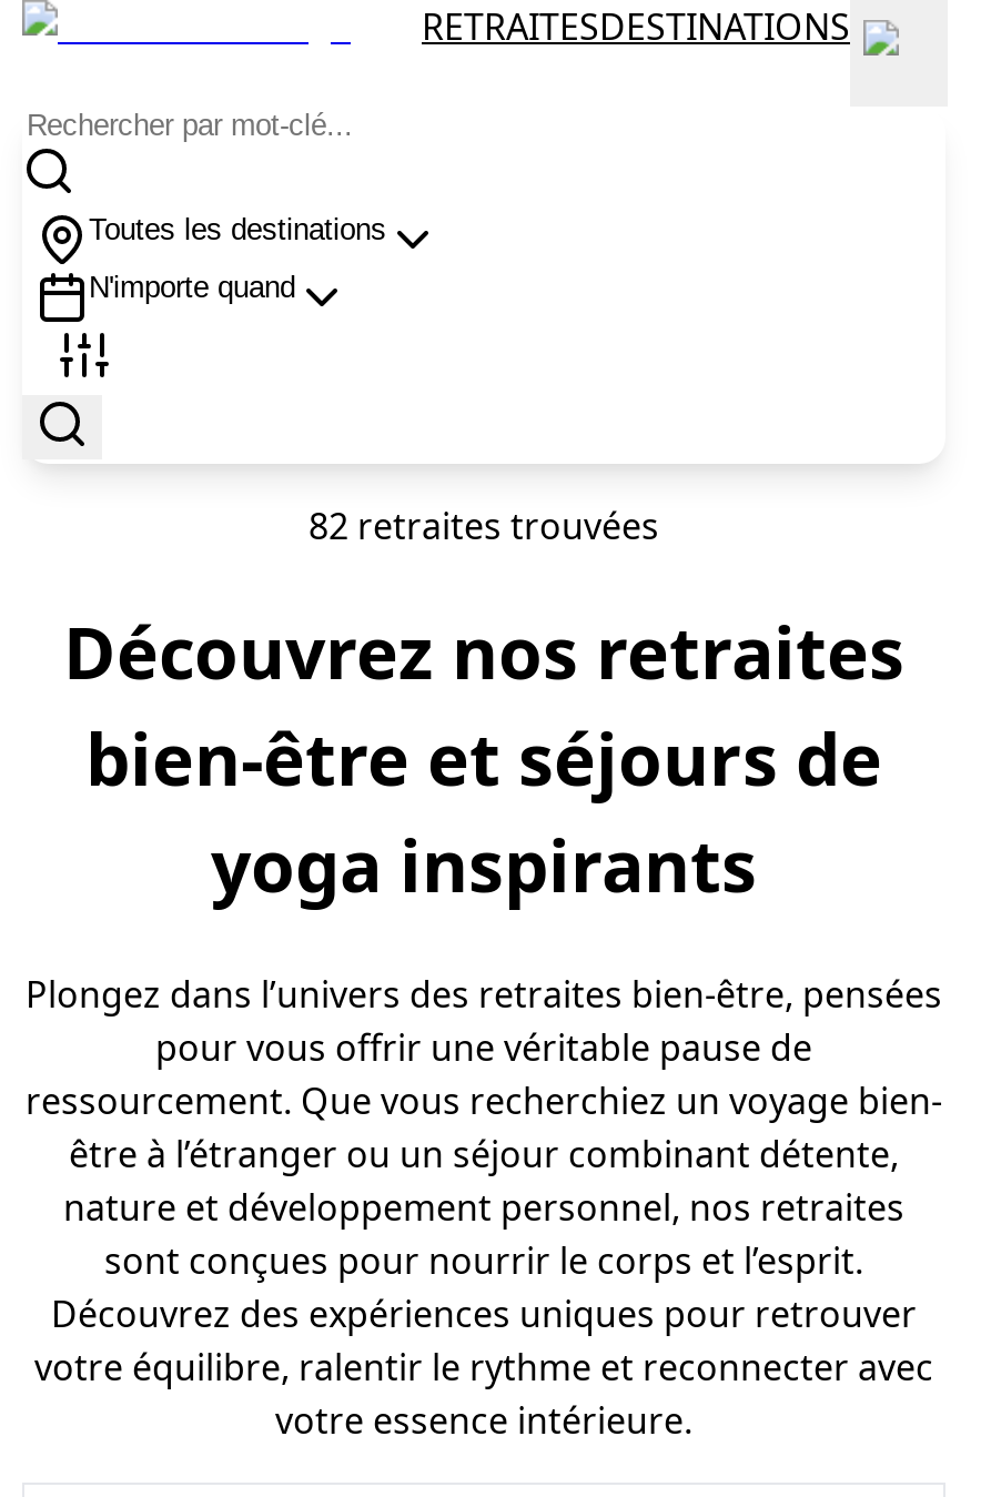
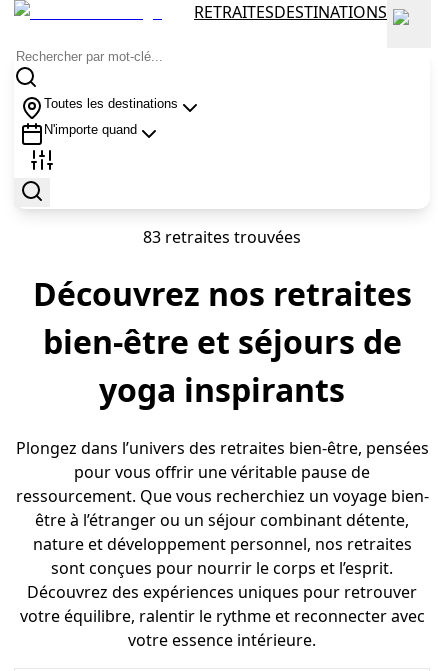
- 82 retraites trouvées
+ 83 retraites trouvées
